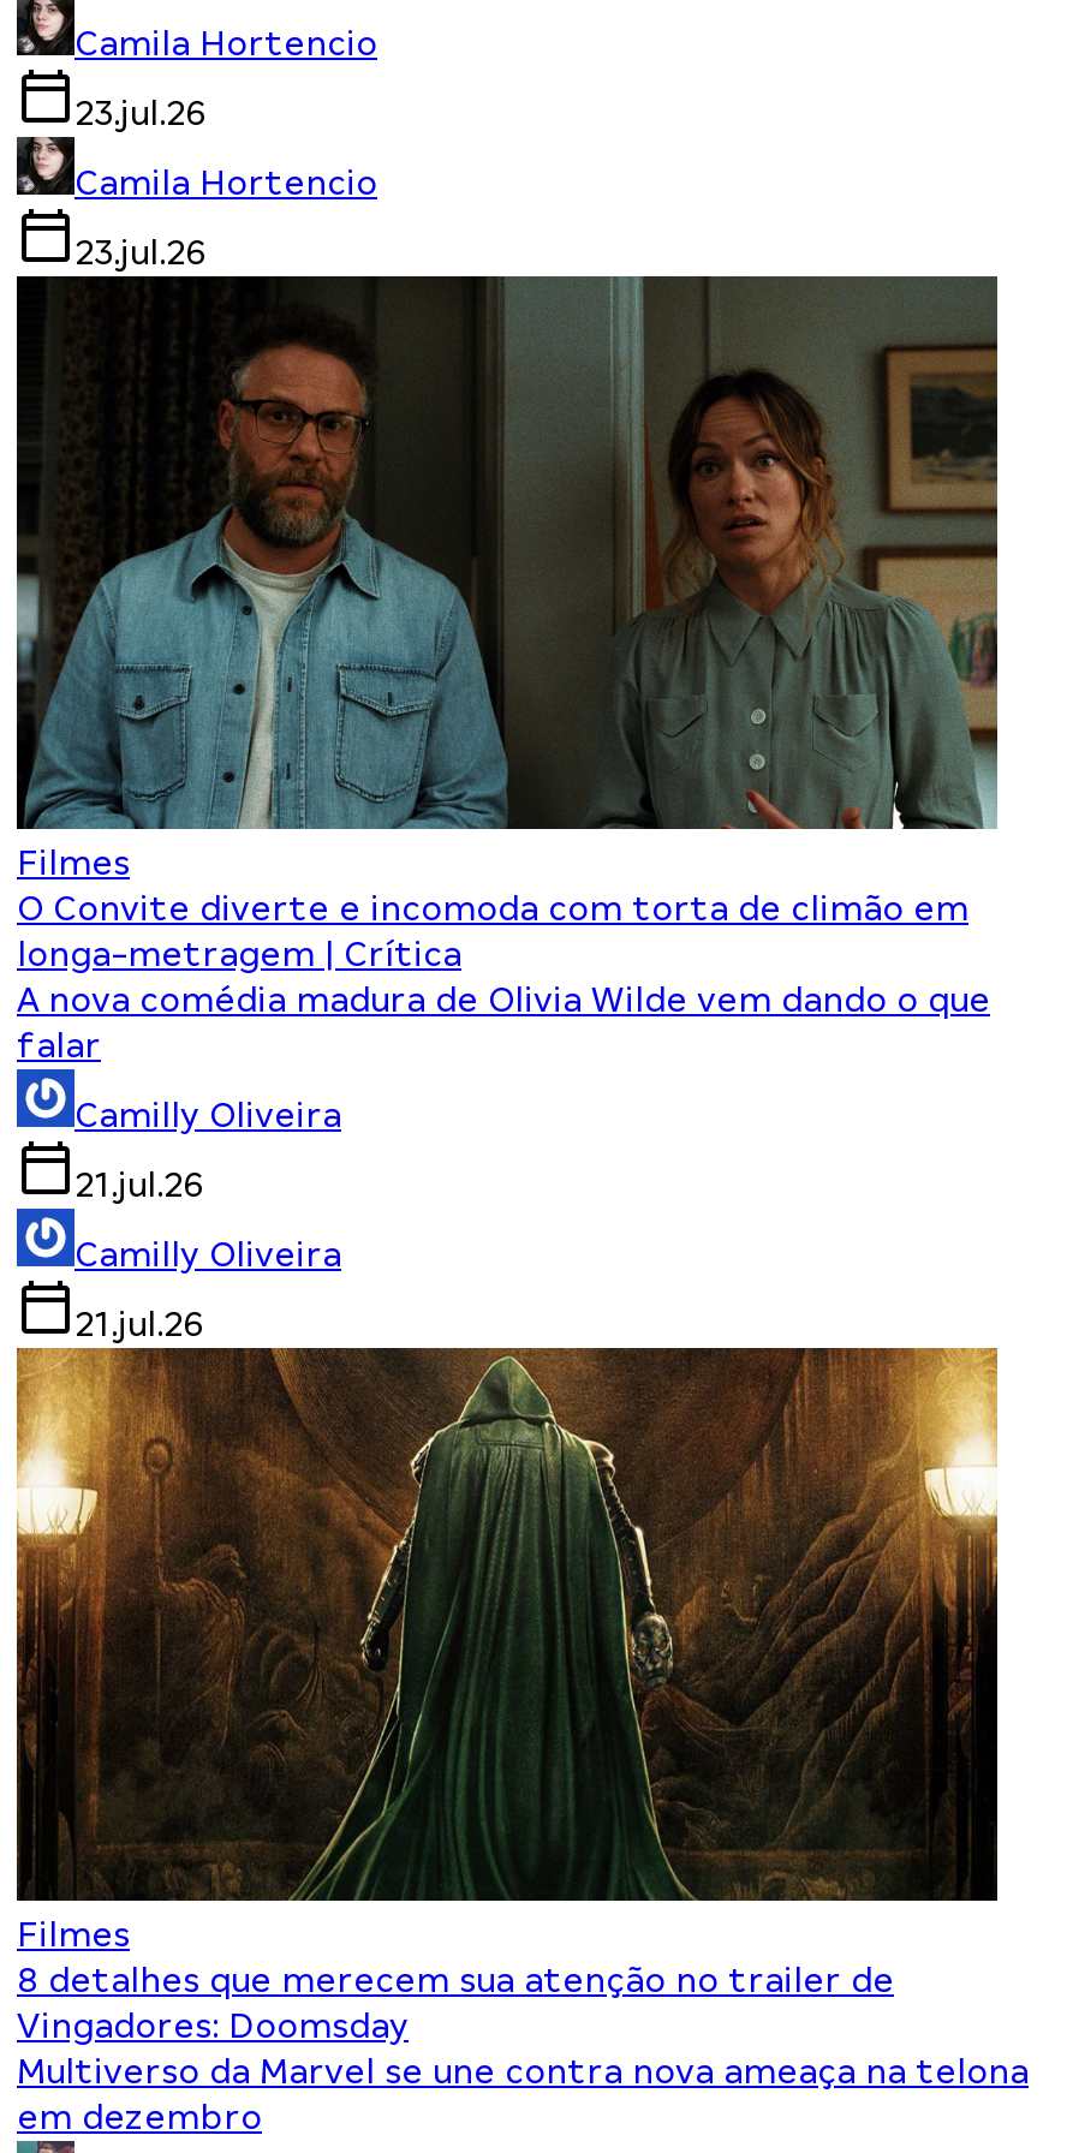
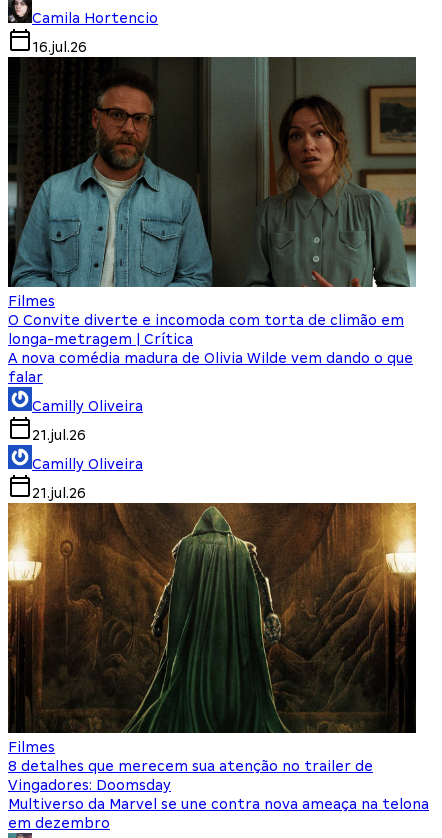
- 23.jul.26
- Camila Hortencio
- 23.jul.26
+ 16.jul.26
